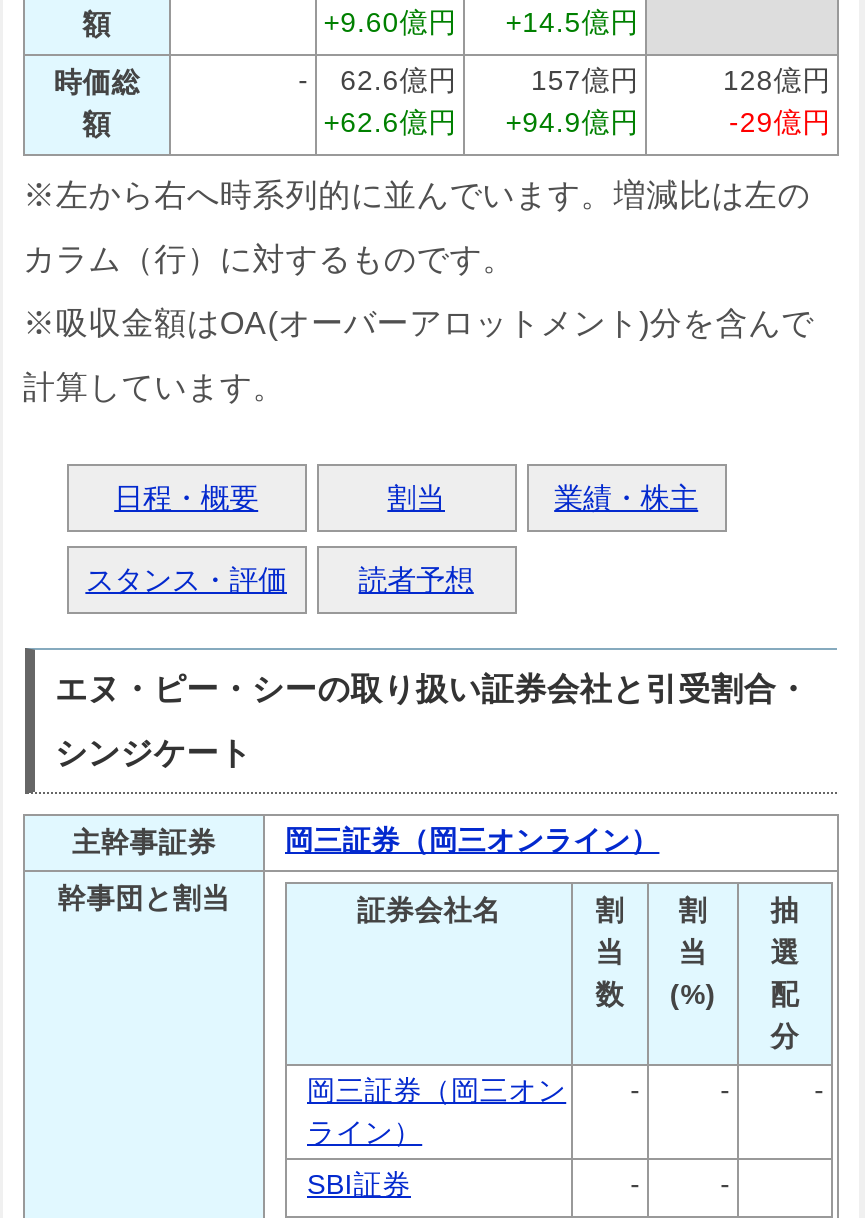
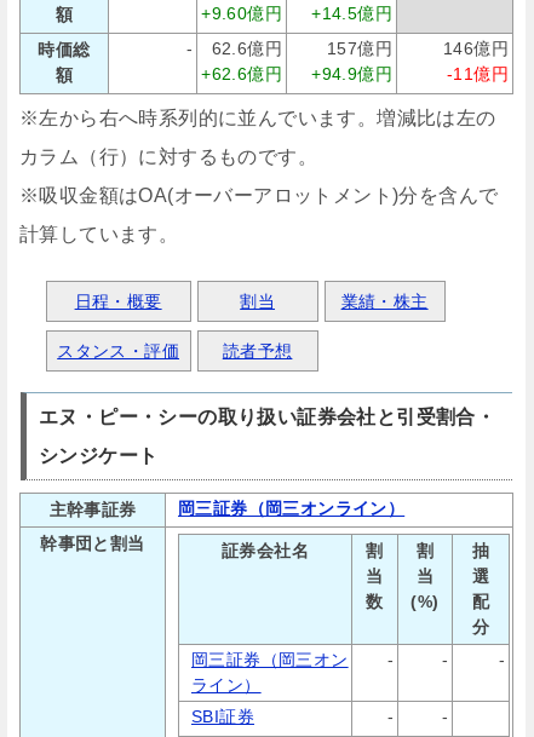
- 128億円
+ 146億円

- -29億円
+ -11億円
